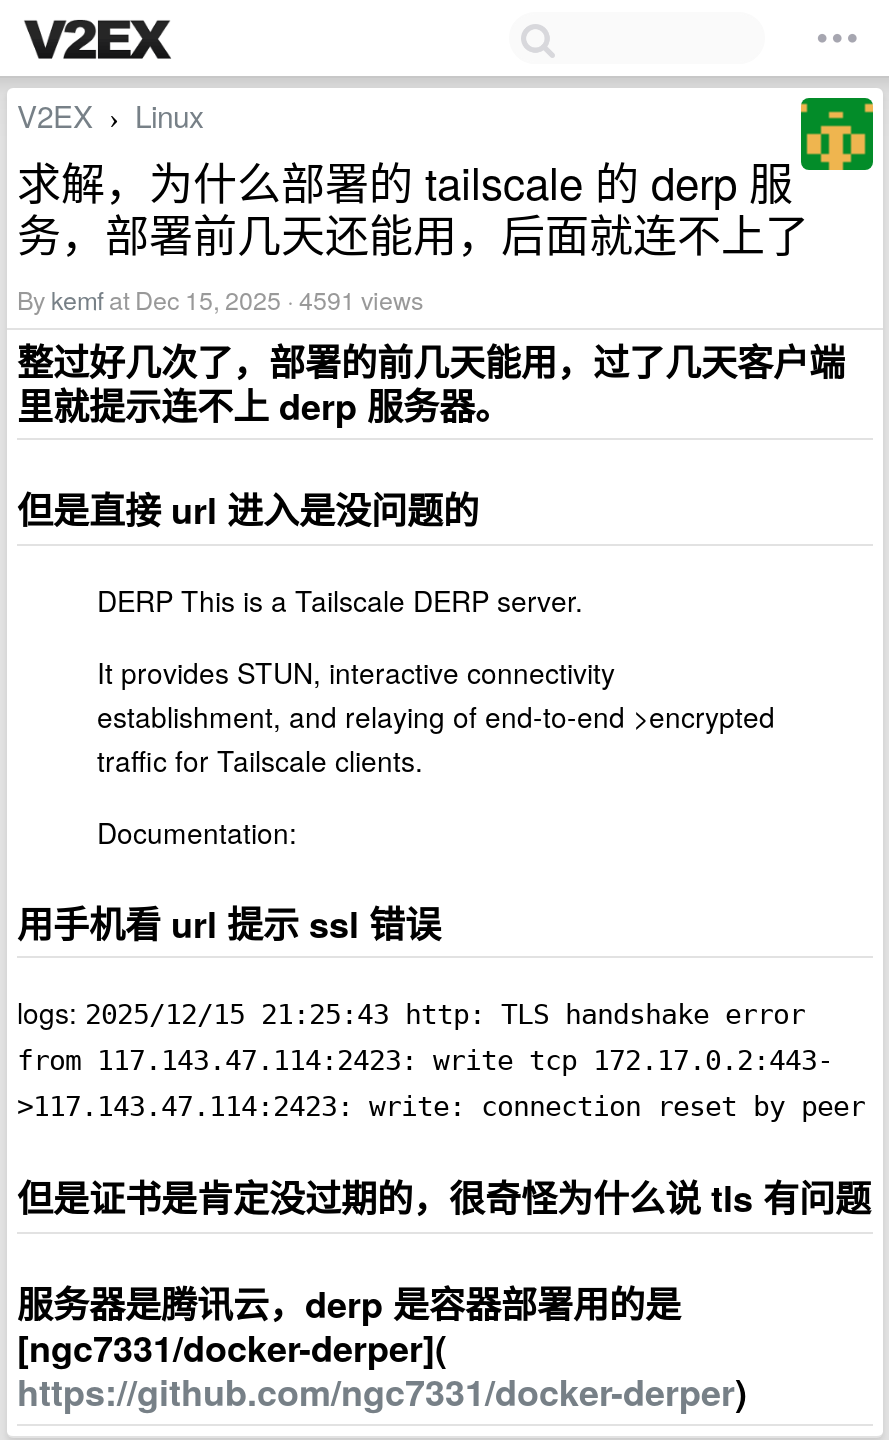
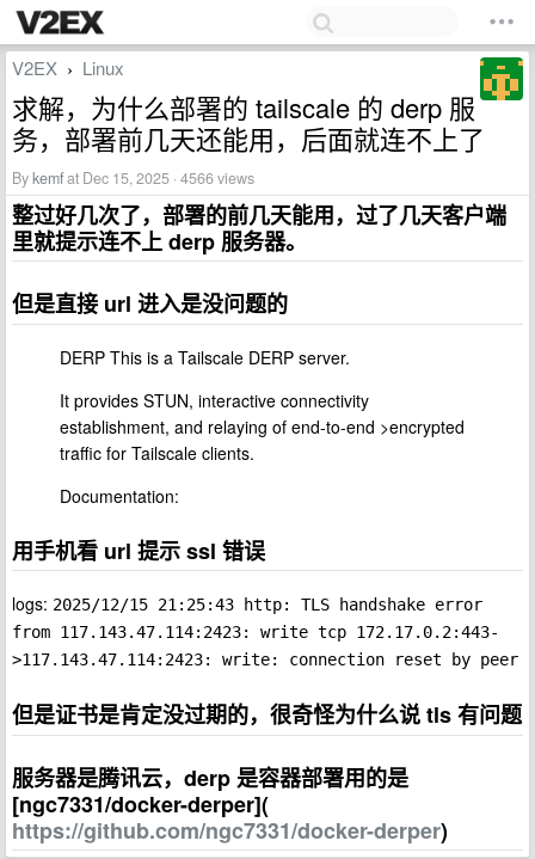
- By kemfat Dec 15, 2025 · 4591 views
+ By kemfat Dec 15, 2025 · 4566 views
